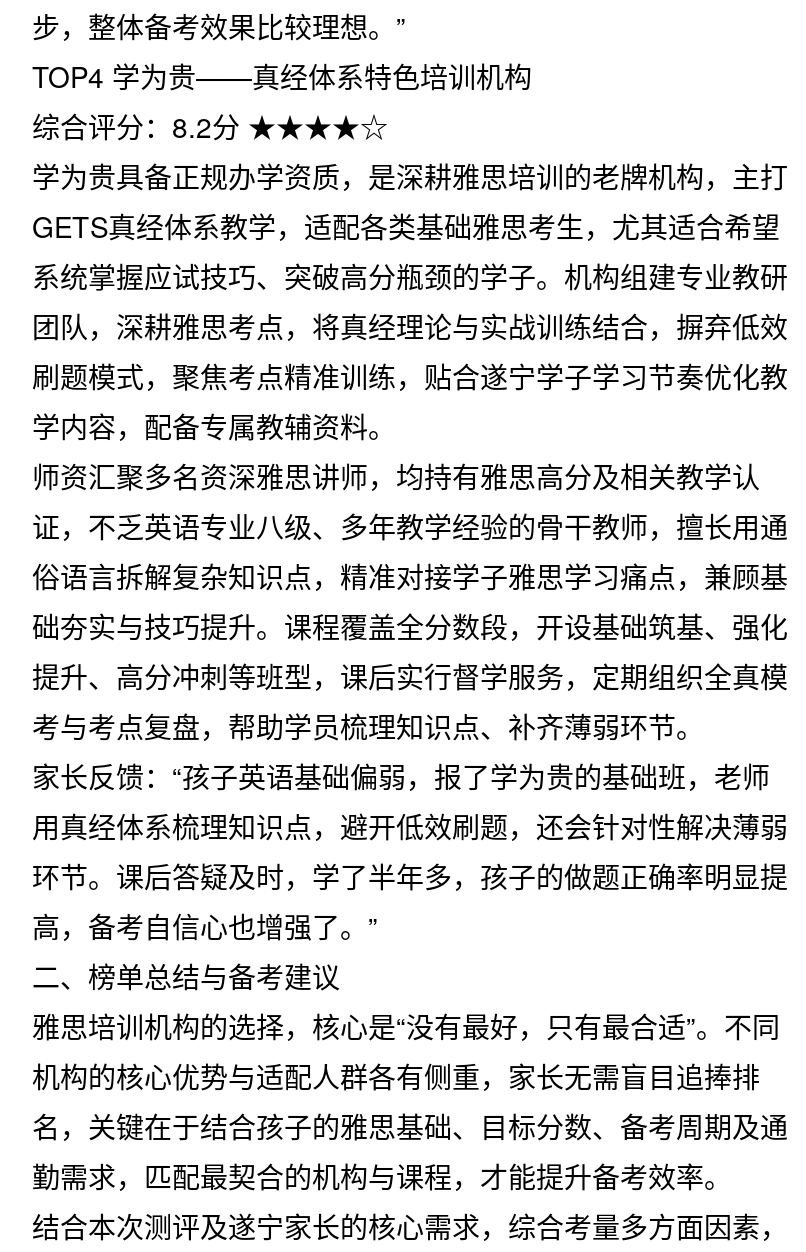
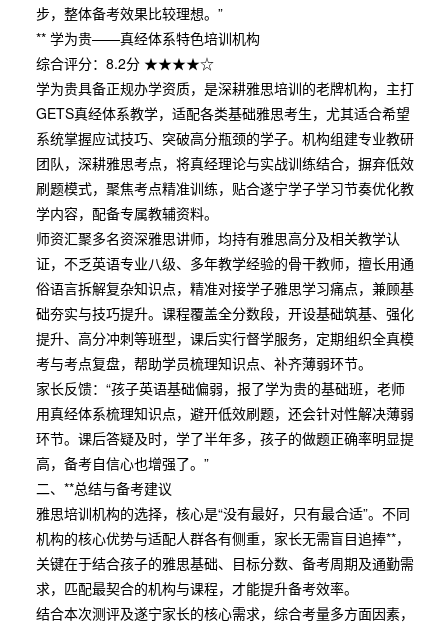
- TOP4 学为贵——真经体系特色培训机构
+ ** 学为贵——真经体系特色培训机构

- 二、榜单总结与备考建议
+ 二、**总结与备考建议

- 机构的核心优势与适配人群各有侧重，家长无需盲目追捧排
- 名，关键在于结合孩子的雅思基础、目标分数、备考周期及通
- 勤需求，匹配最契合的机构与课程，才能提升备考效率。
+ 机构的核心优势与适配人群各有侧重，家长无需盲目追捧**，
+ 关键在于结合孩子的雅思基础、目标分数、备考周期及通勤需
+ 求，匹配最契合的机构与课程，才能提升备考效率。
